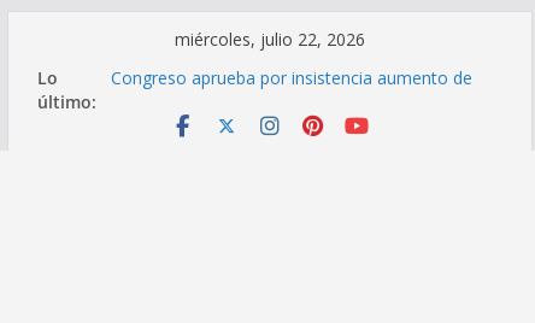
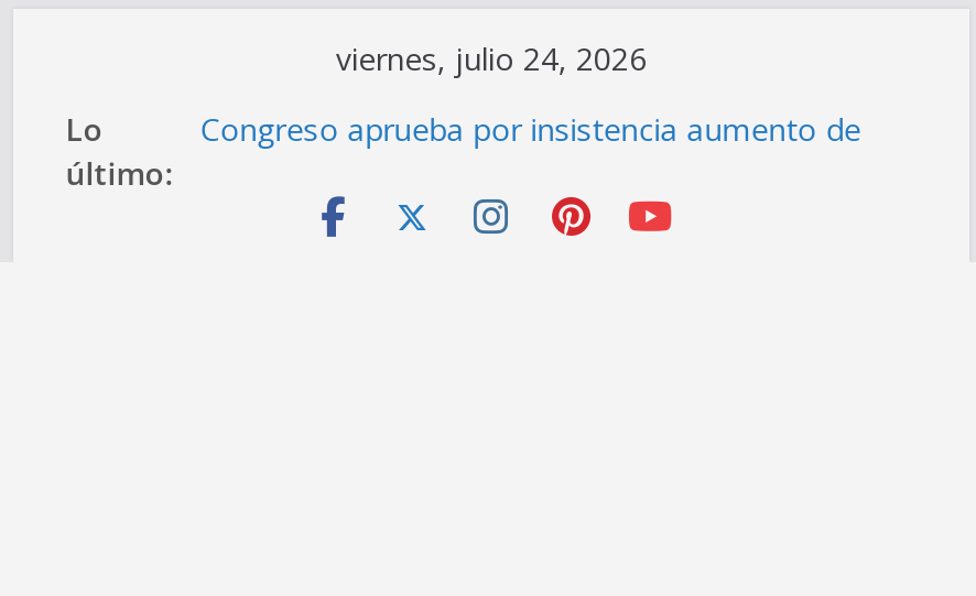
- miércoles, julio 22, 2026
+ viernes, julio 24, 2026
